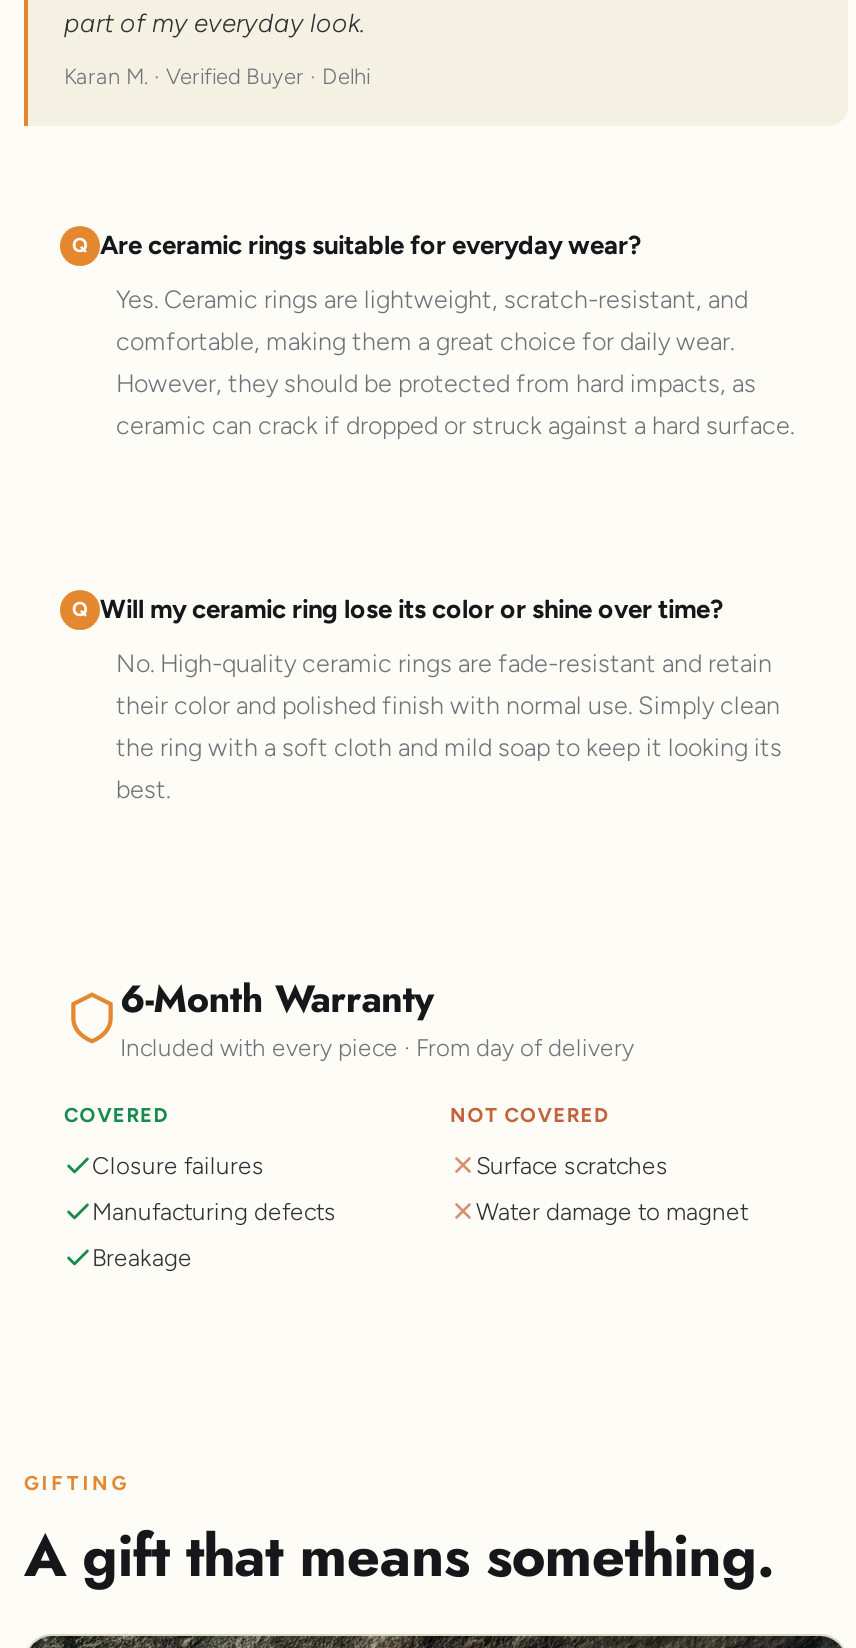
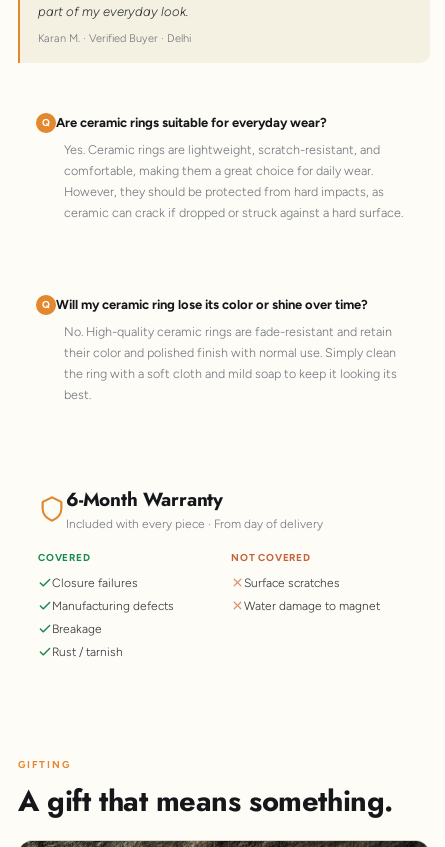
+ Rust / tarnish
